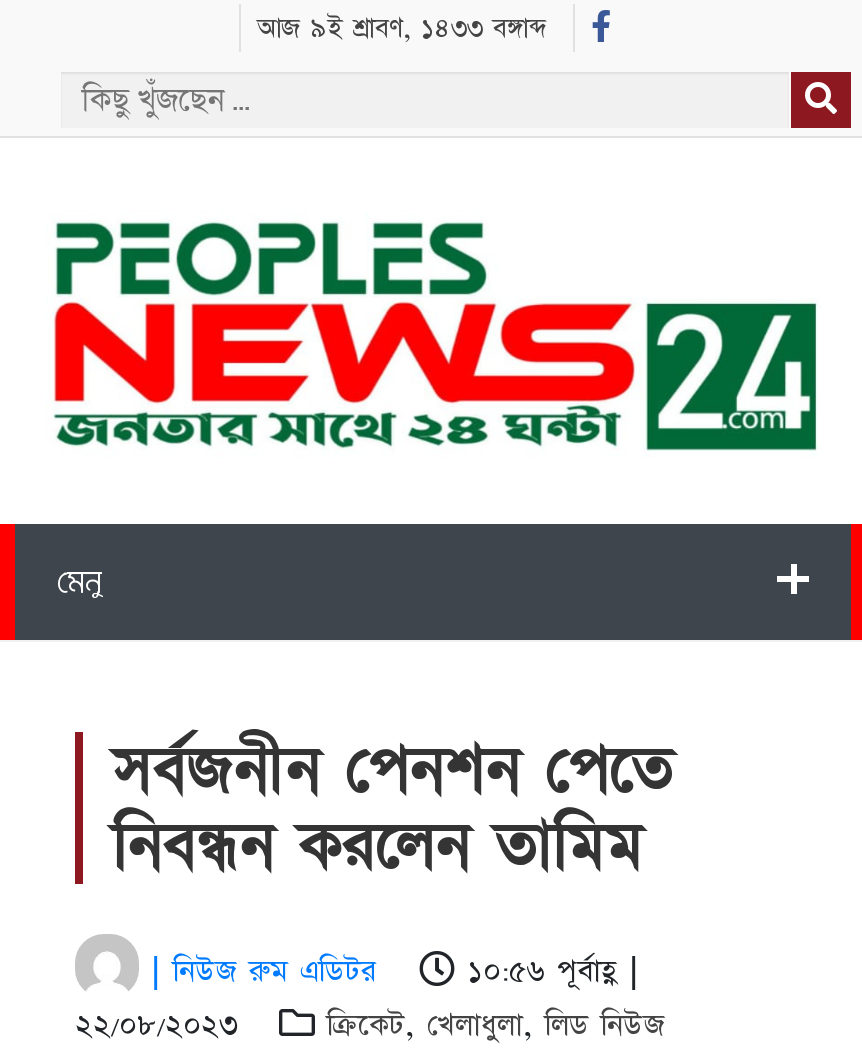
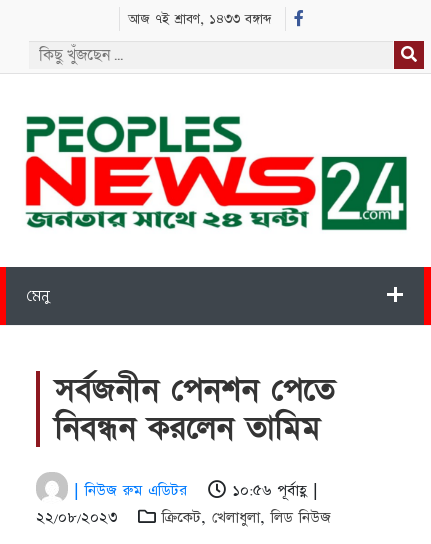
- আজ ৯ই শ্রাবণ, ১৪৩৩ বঙ্গাব্দ
+ আজ ৭ই শ্রাবণ, ১৪৩৩ বঙ্গাব্দ
